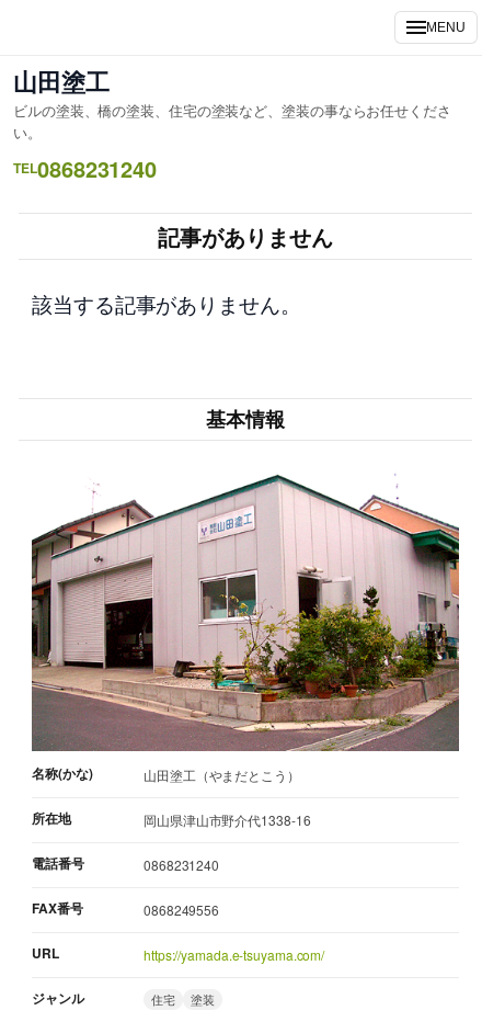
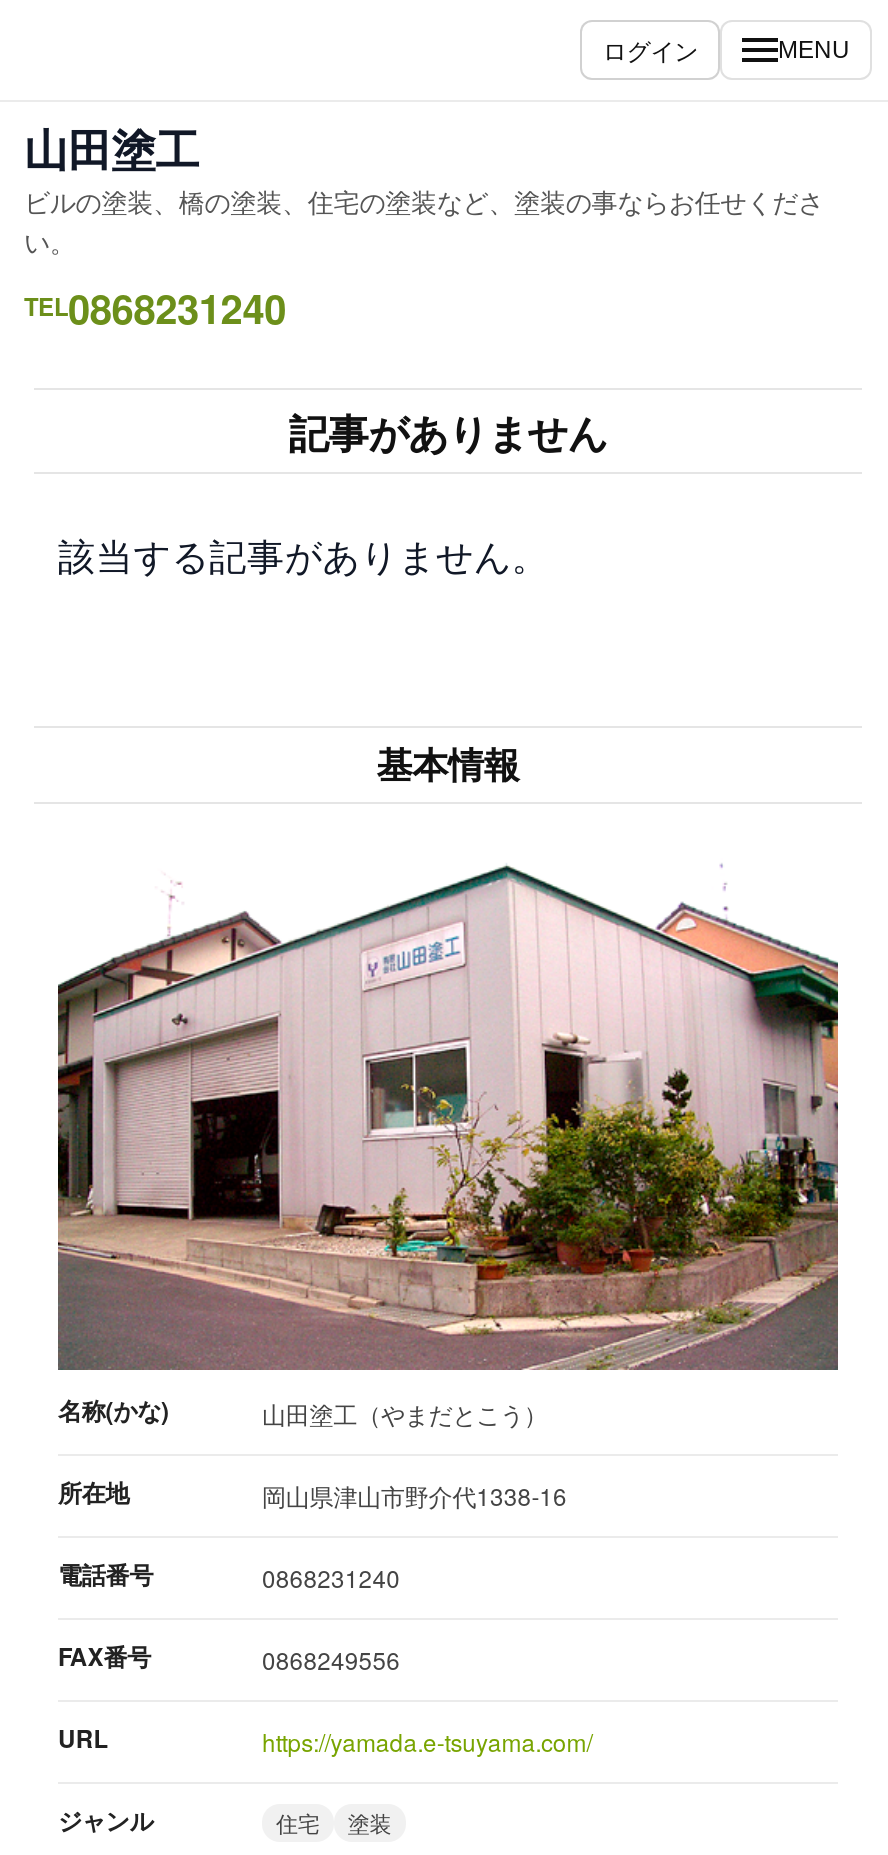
+ ログイン
